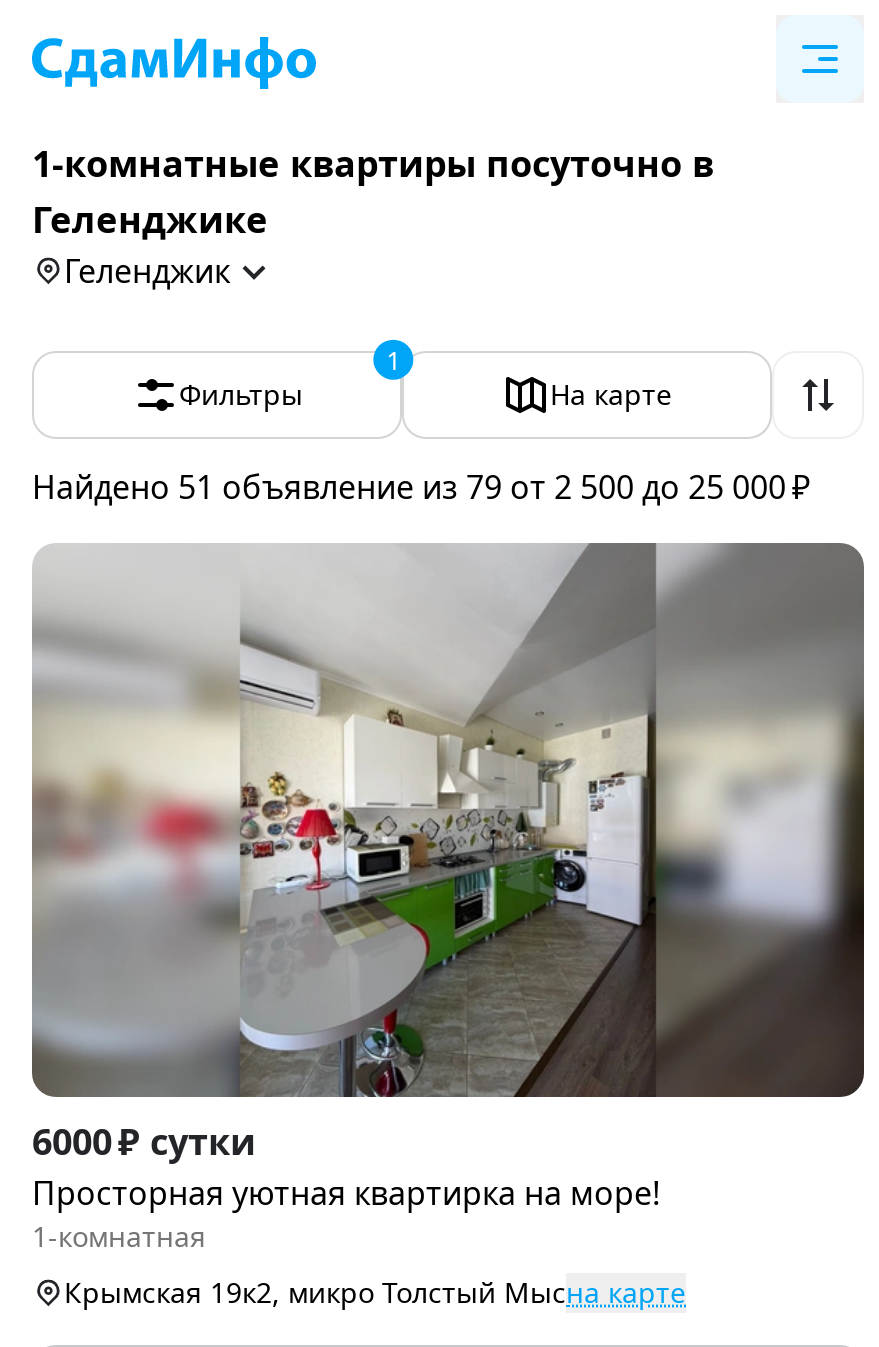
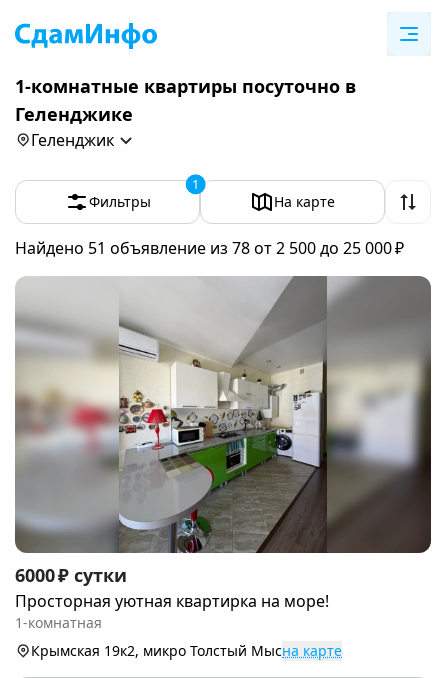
- Найдено 51 объявление из 79 от 2 500 до 25 000 ₽
+ Найдено 51 объявление из 78 от 2 500 до 25 000 ₽
